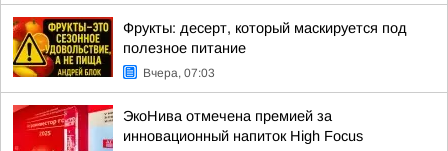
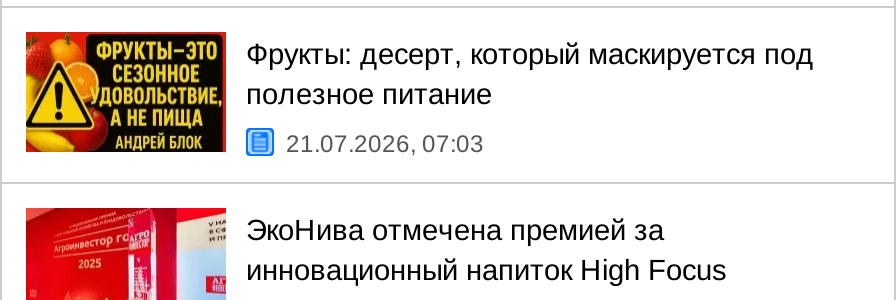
- Вчера, 07:03
+ 21.07.2026, 07:03
